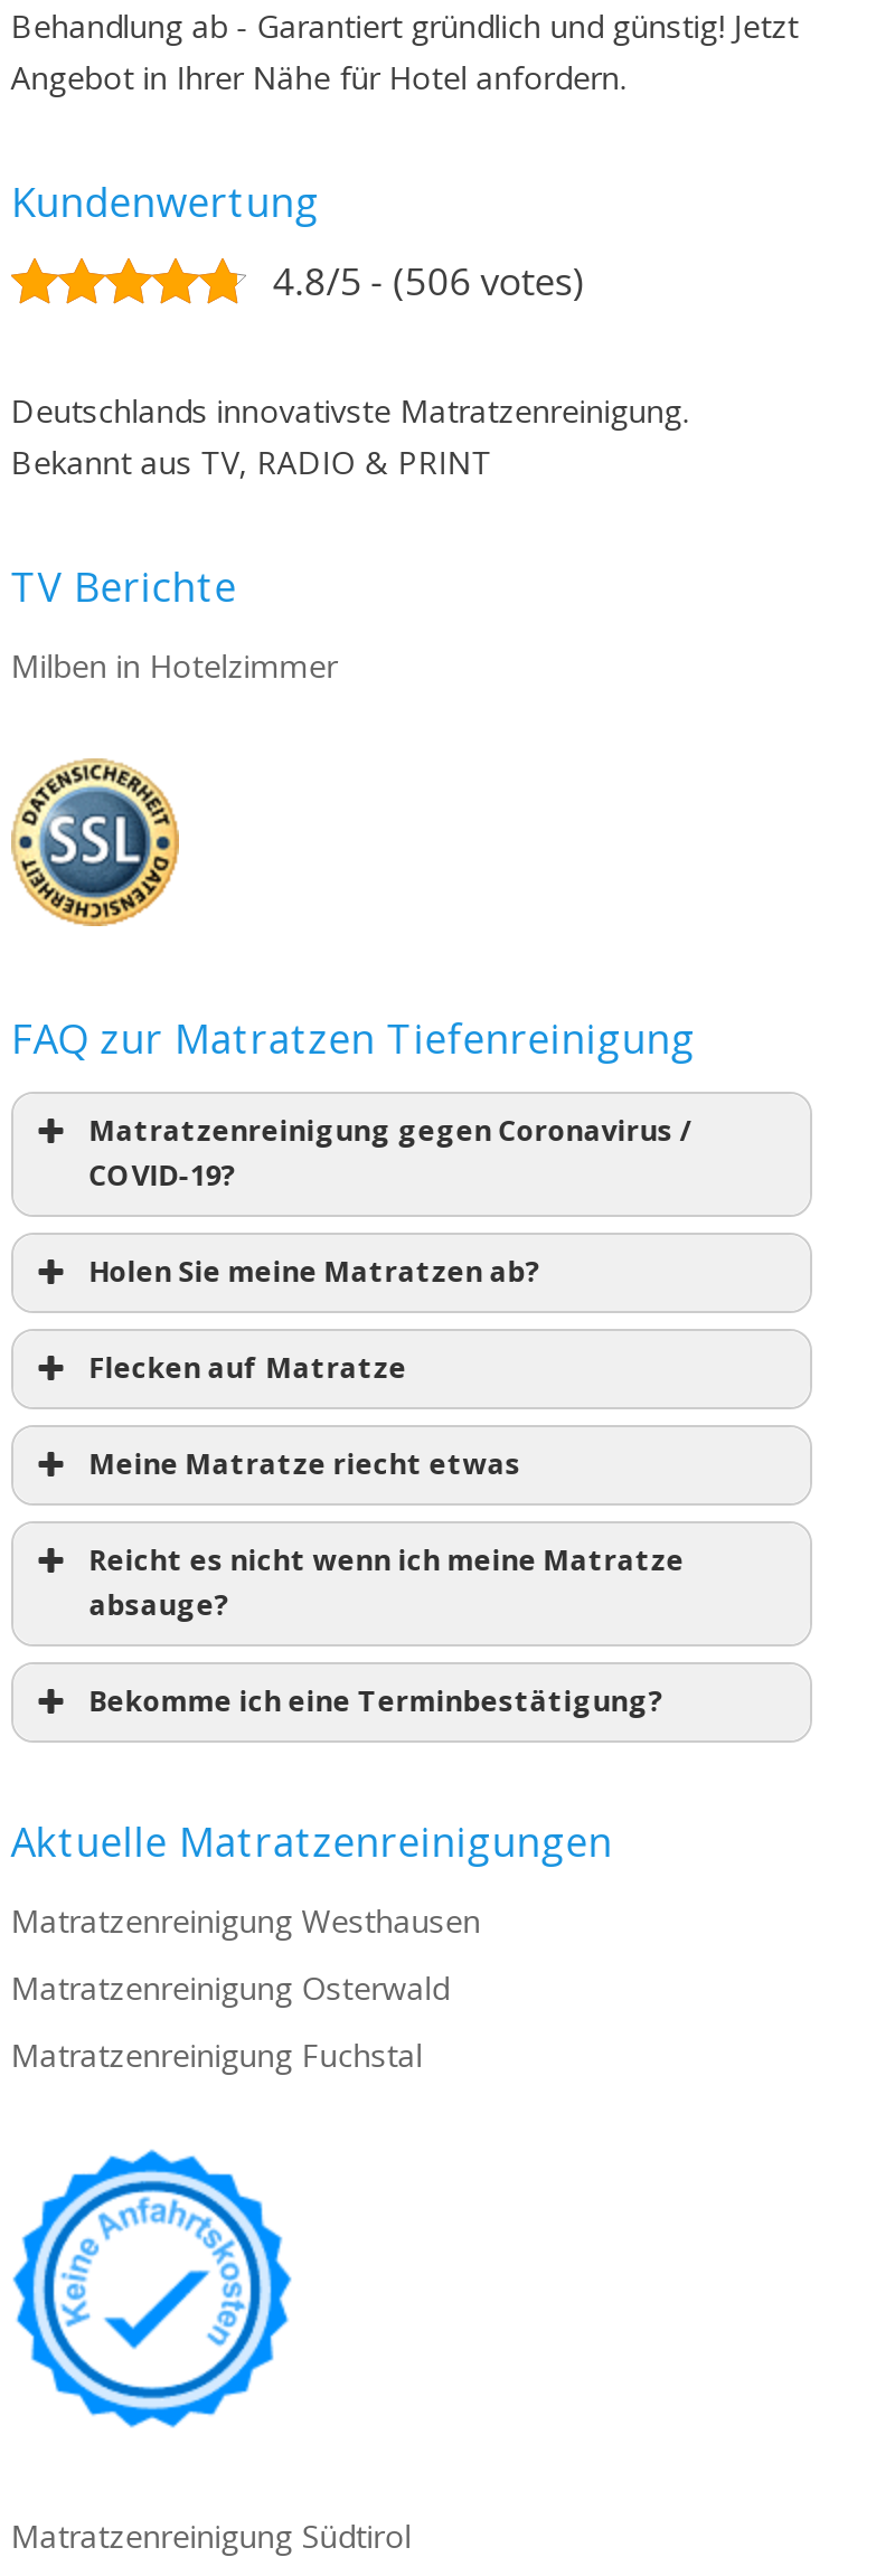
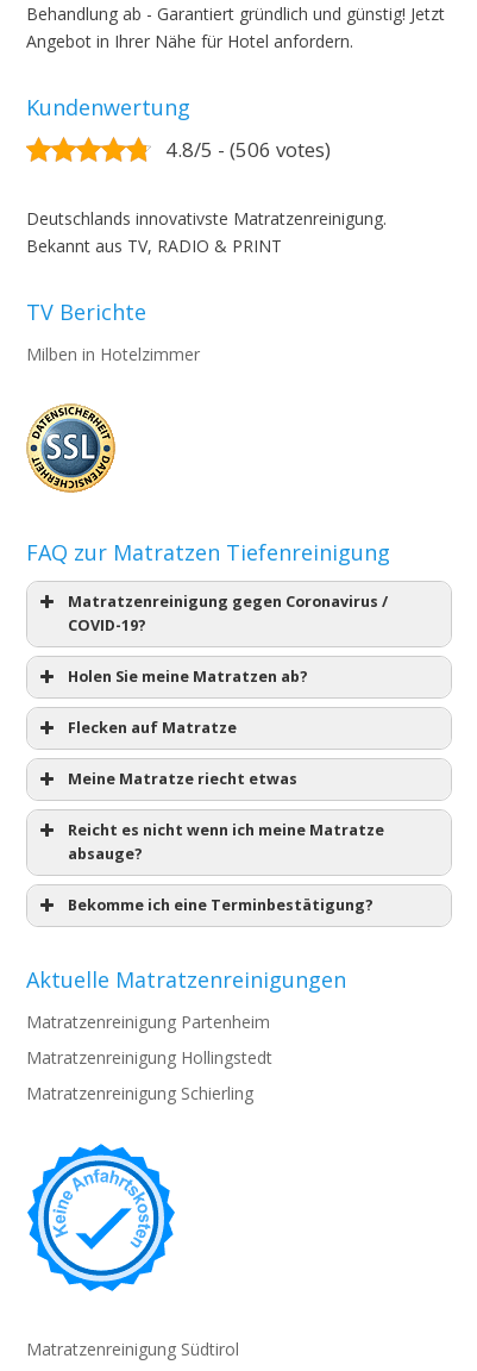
- Matratzenreinigung Westhausen
+ Matratzenreinigung Partenheim

- Matratzenreinigung Osterwald
+ Matratzenreinigung Hollingstedt

- Matratzenreinigung Fuchstal
+ Matratzenreinigung Schierling
